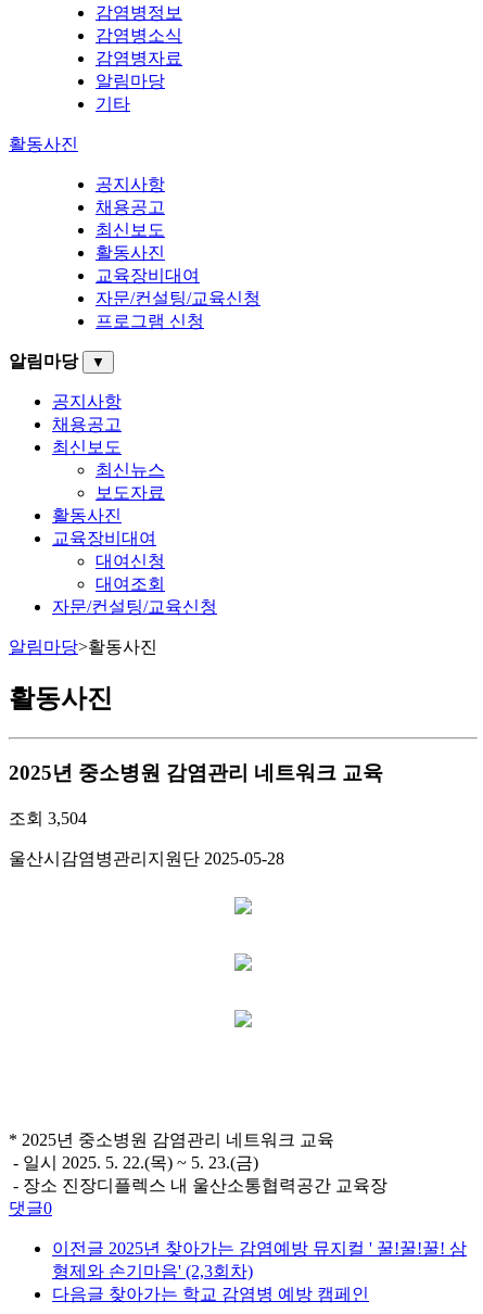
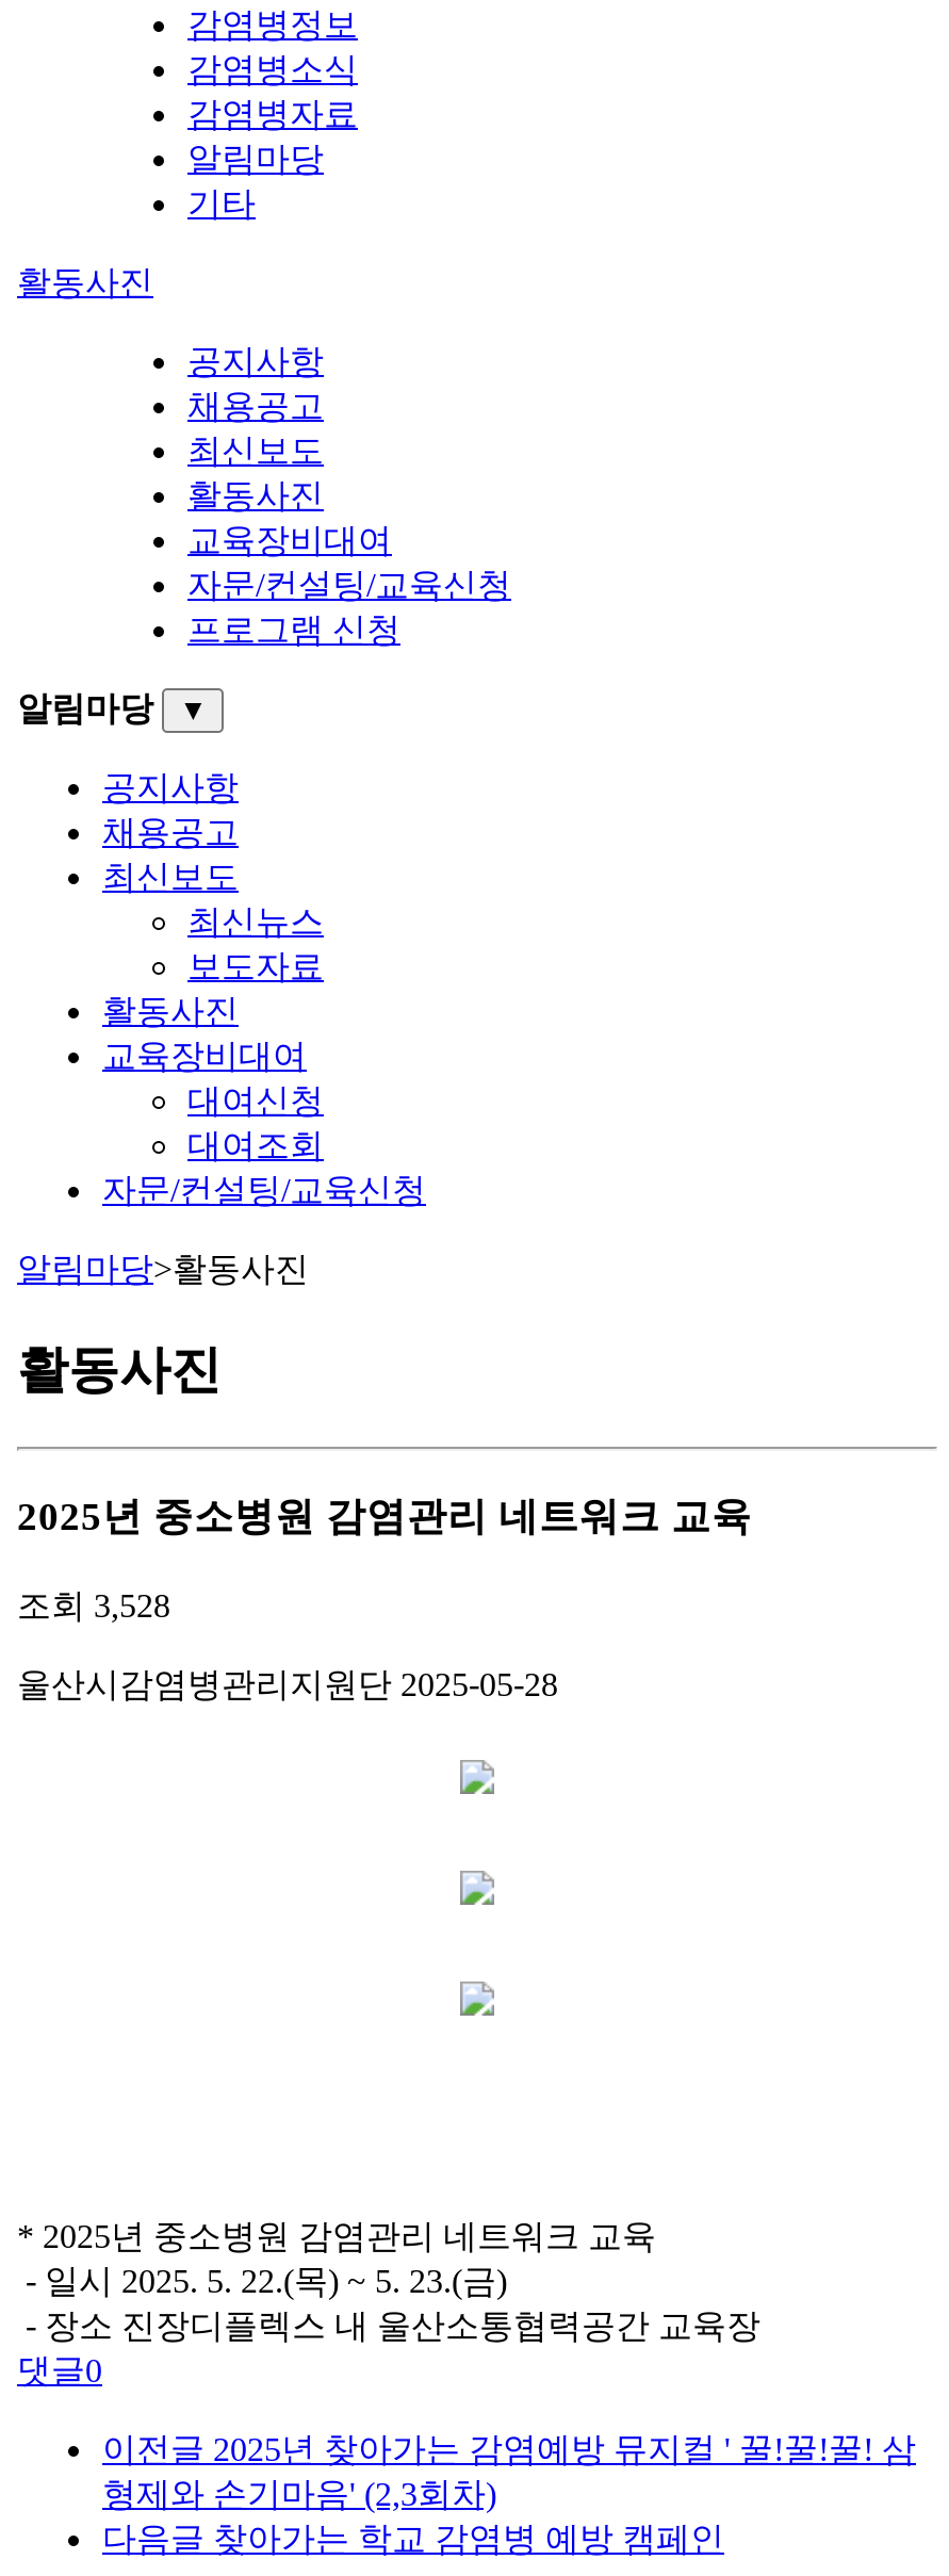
- 조회 3,504
+ 조회 3,528
